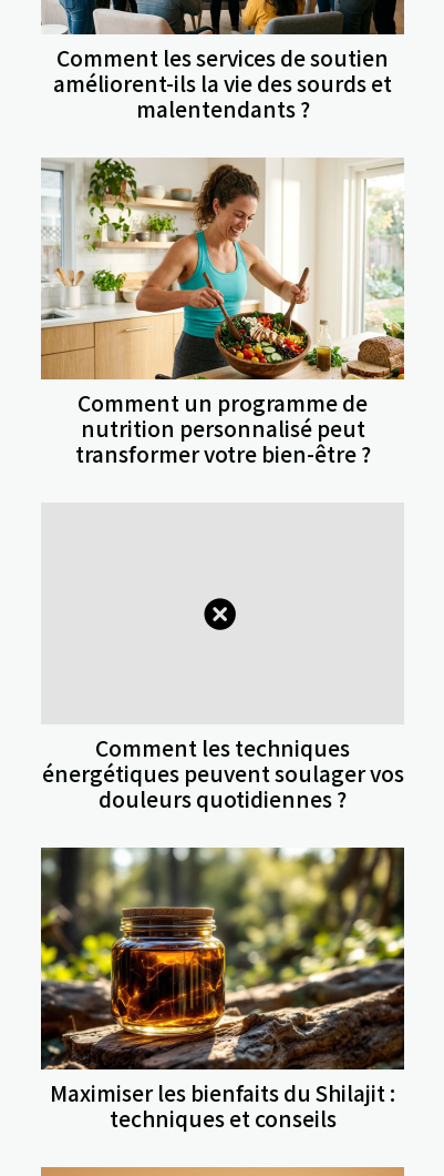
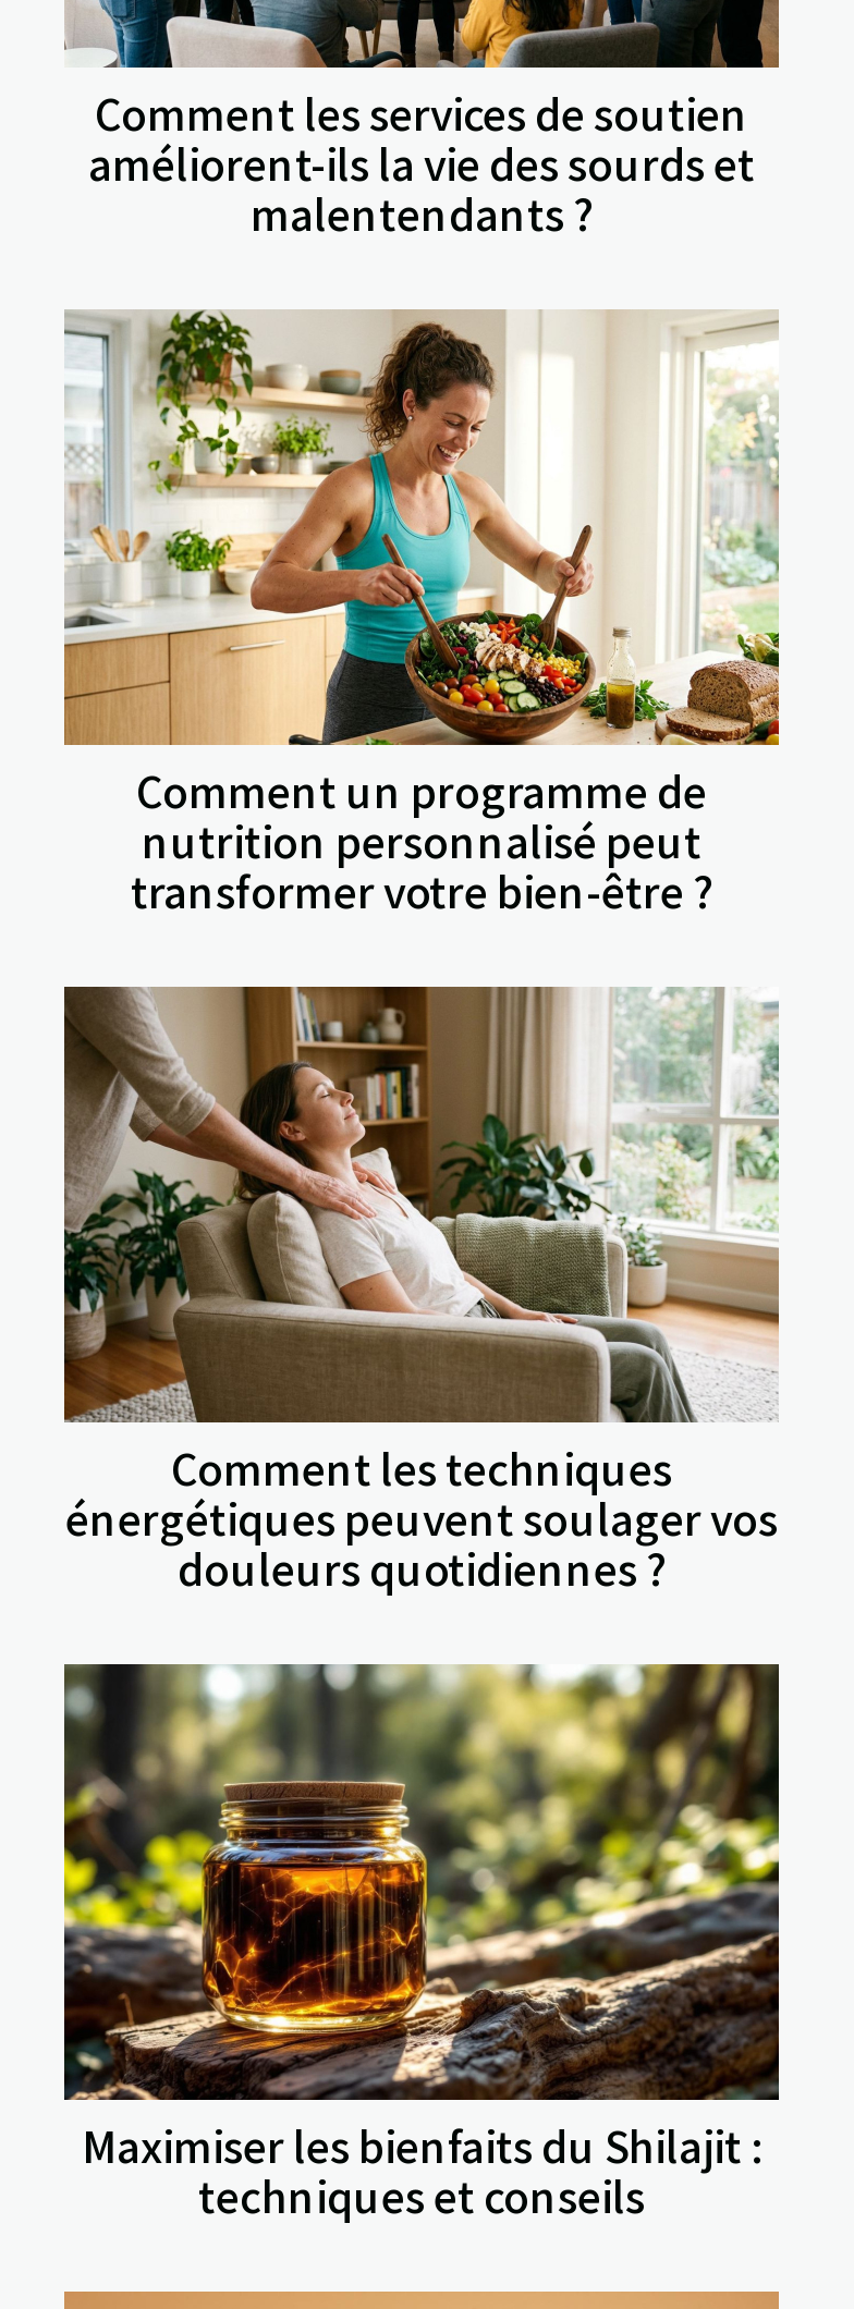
+ [image]
